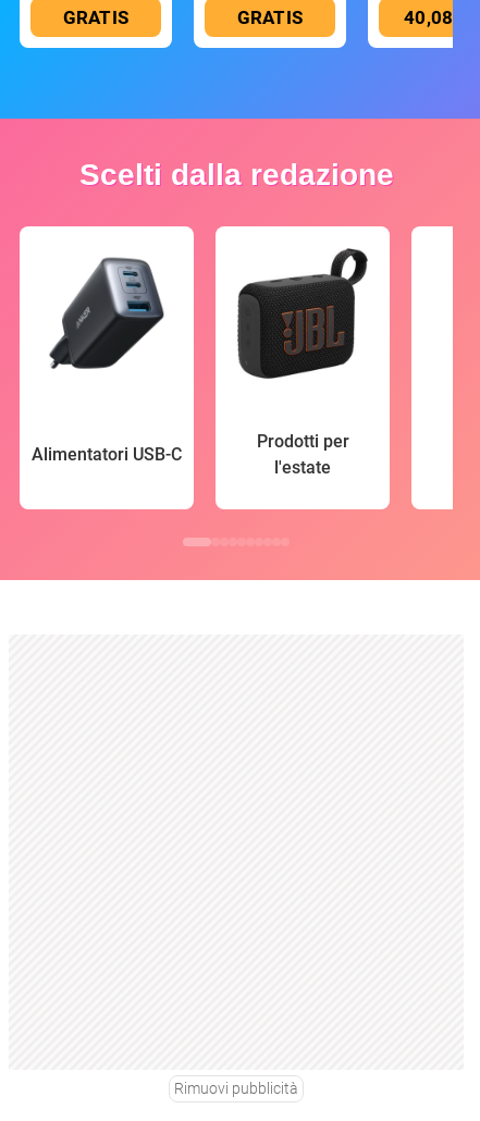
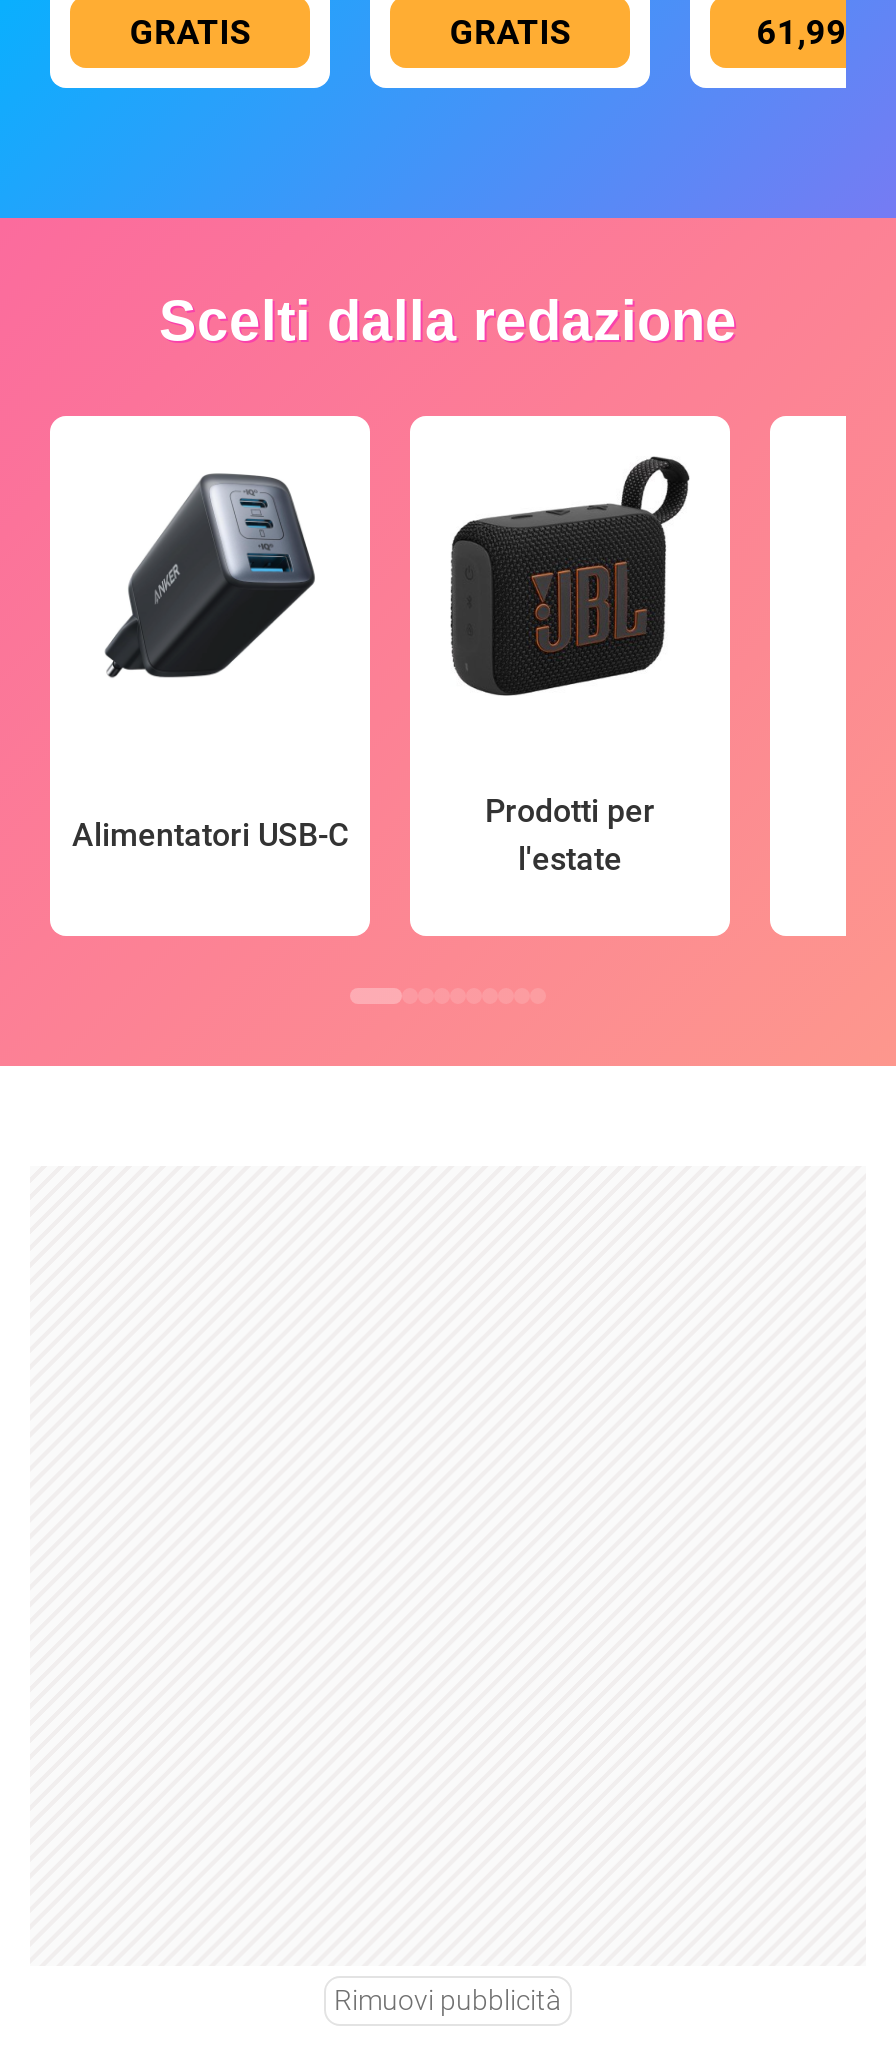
- 40,08 €
+ 61,99 €
